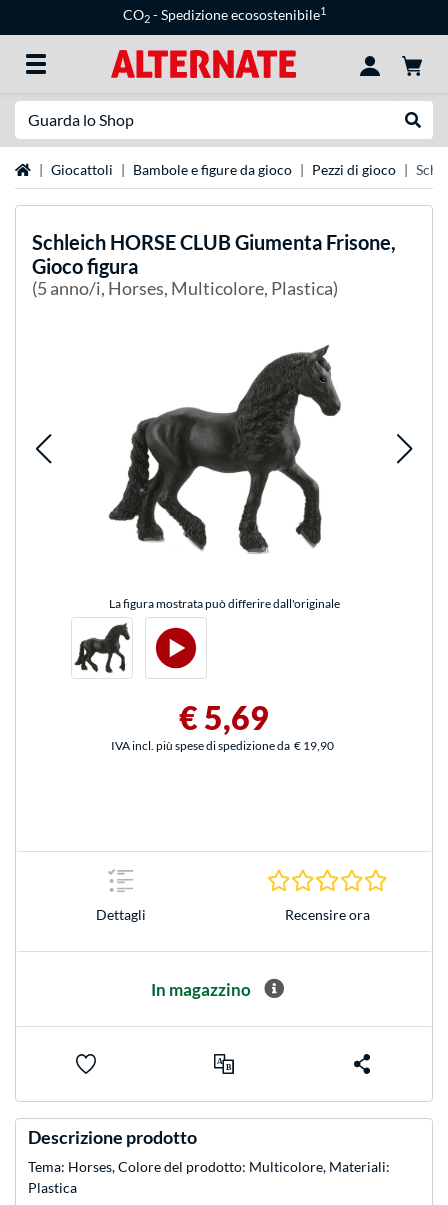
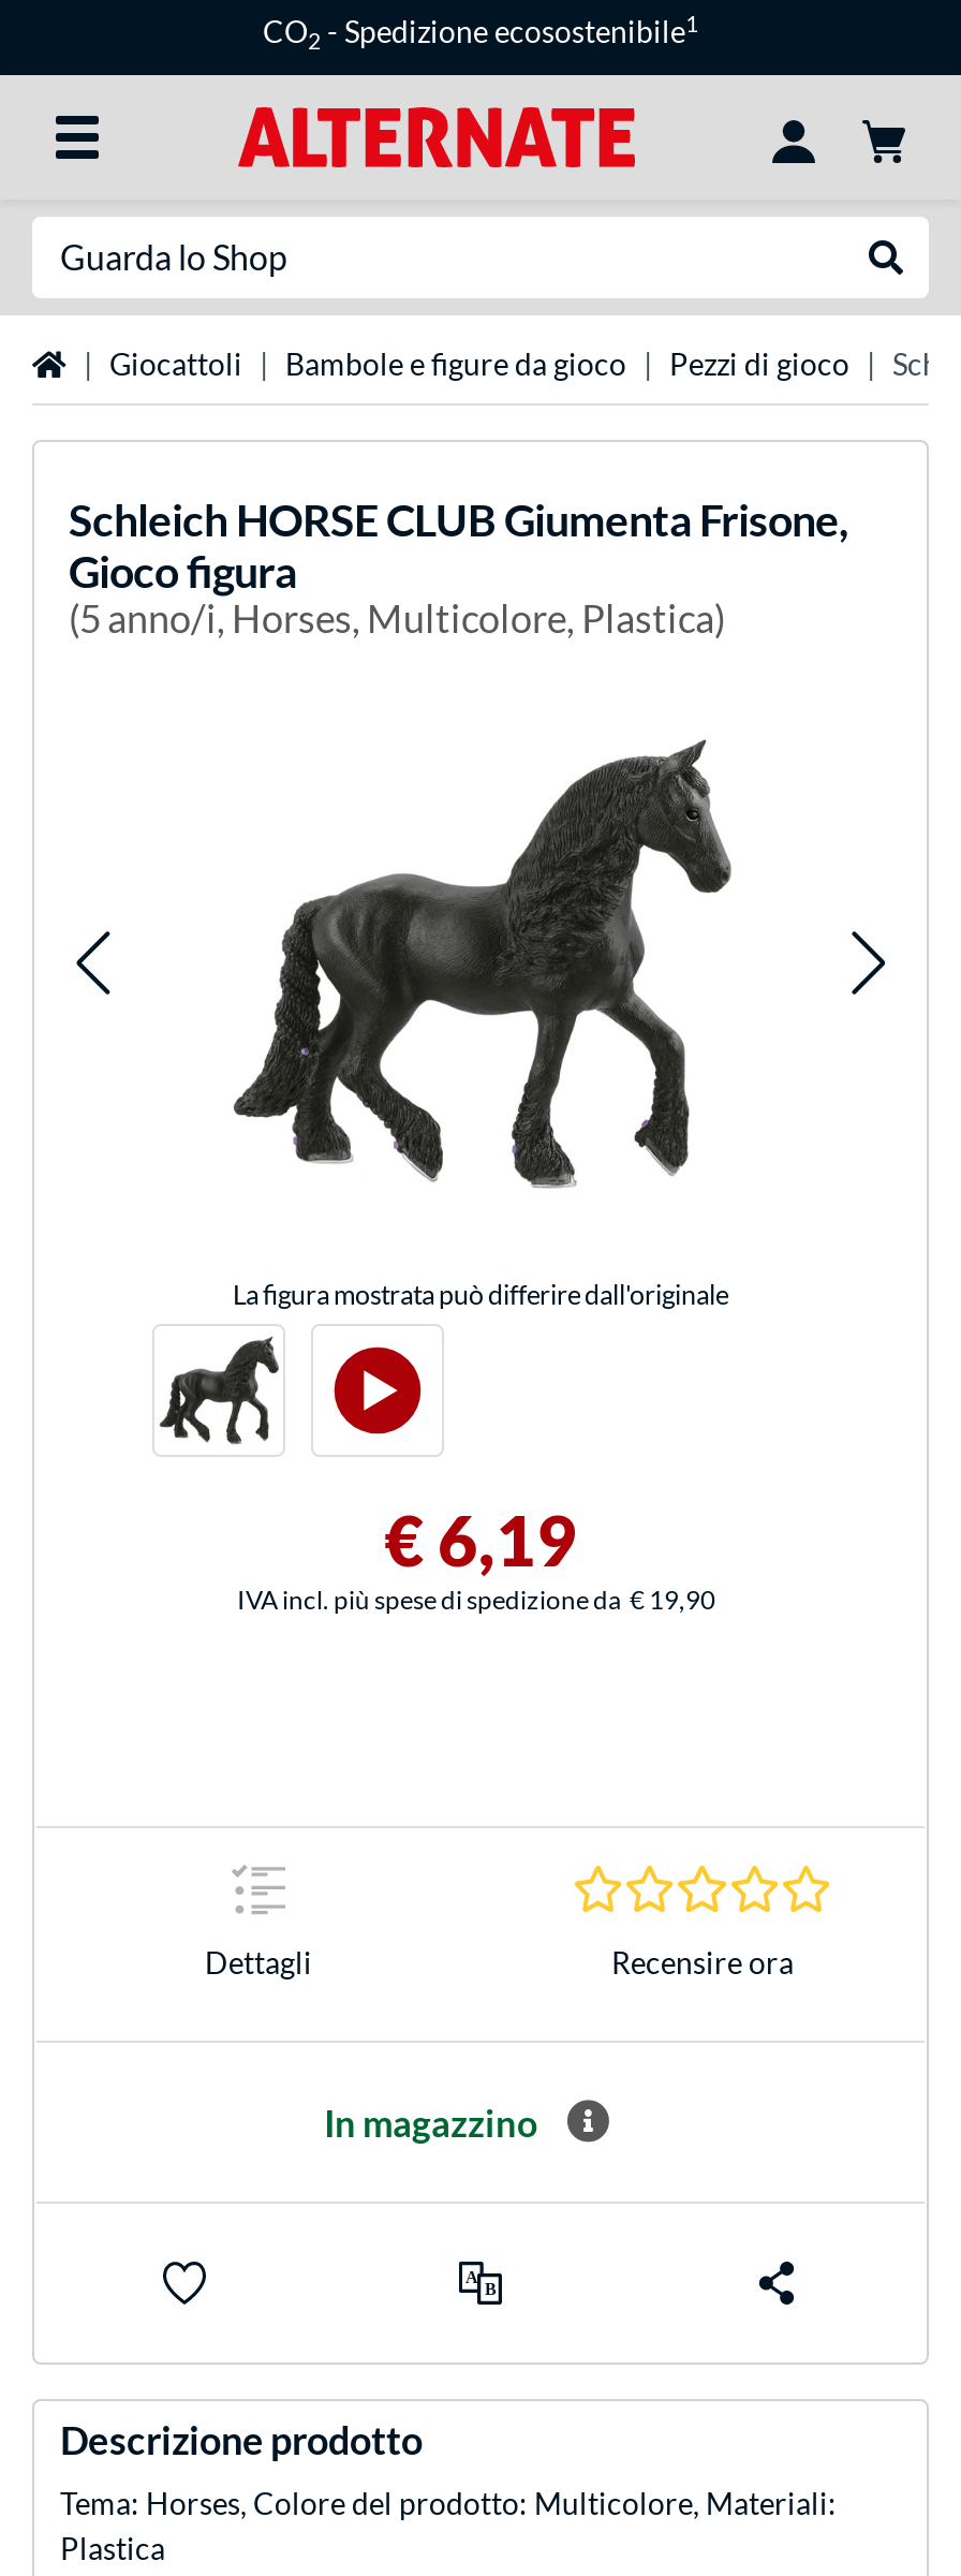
- € 5,69
+ € 6,19
